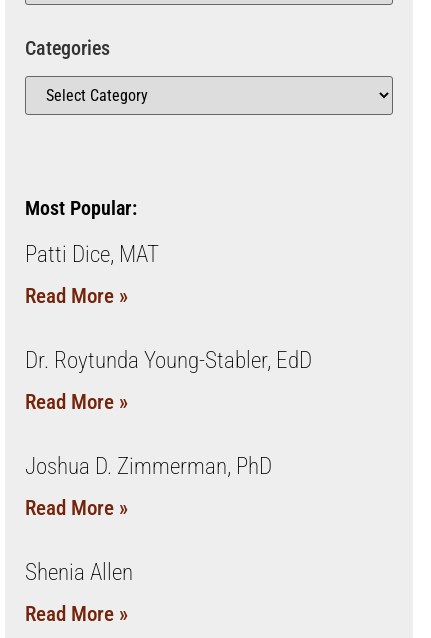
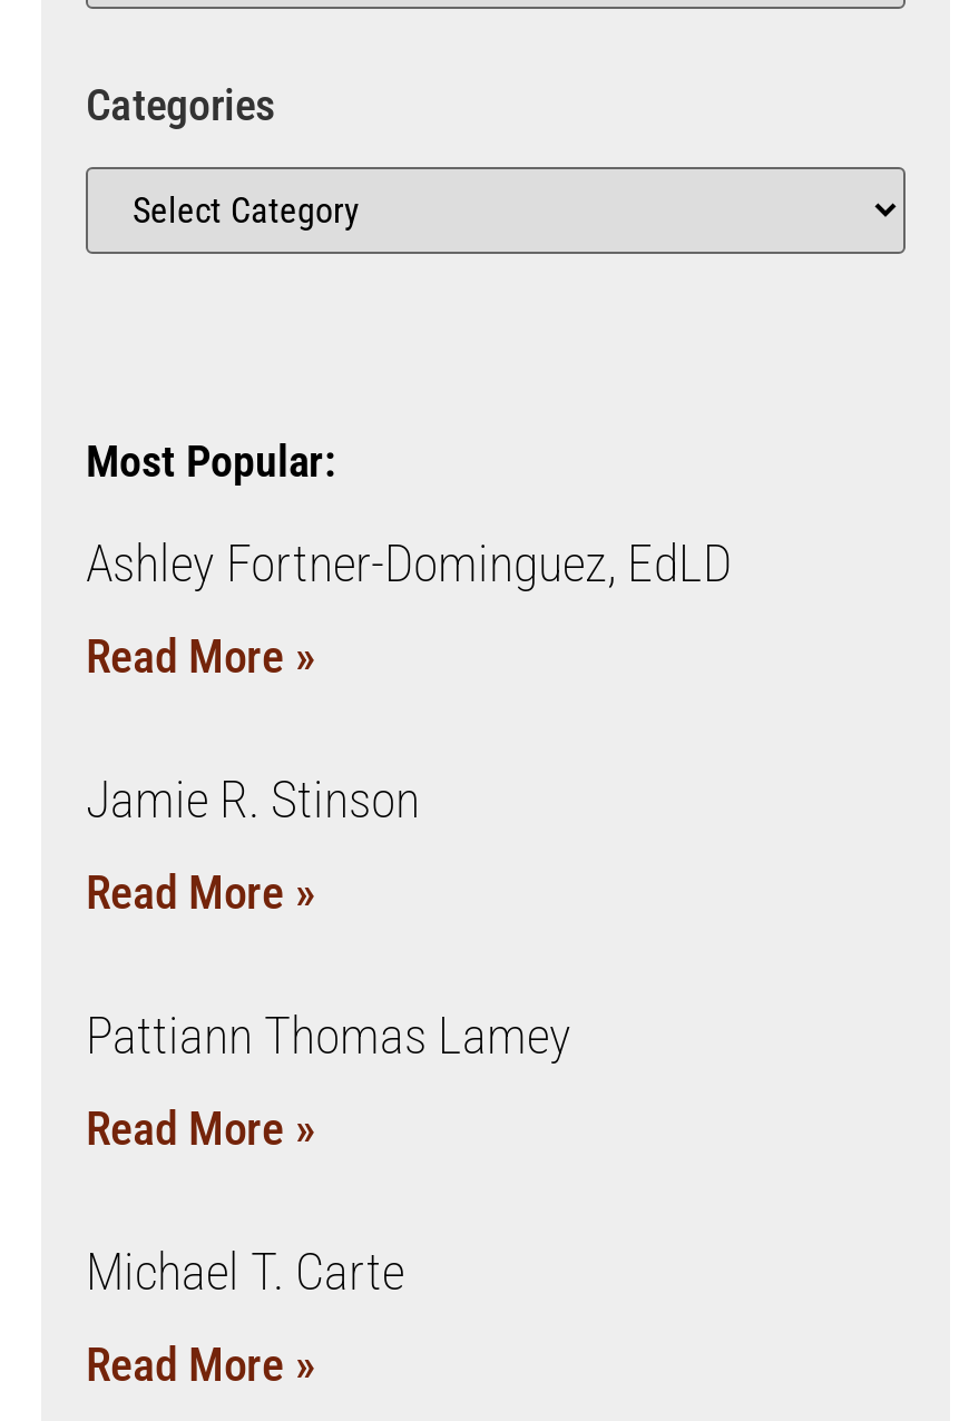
- Patti Dice, MAT
+ Ashley Fortner-Dominguez, EdLD

- Dr. Roytunda Young-Stabler, EdD
+ Jamie R. Stinson

- Joshua D. Zimmerman, PhD
+ Pattiann Thomas Lamey

- Shenia Allen
+ Michael T. Carte
